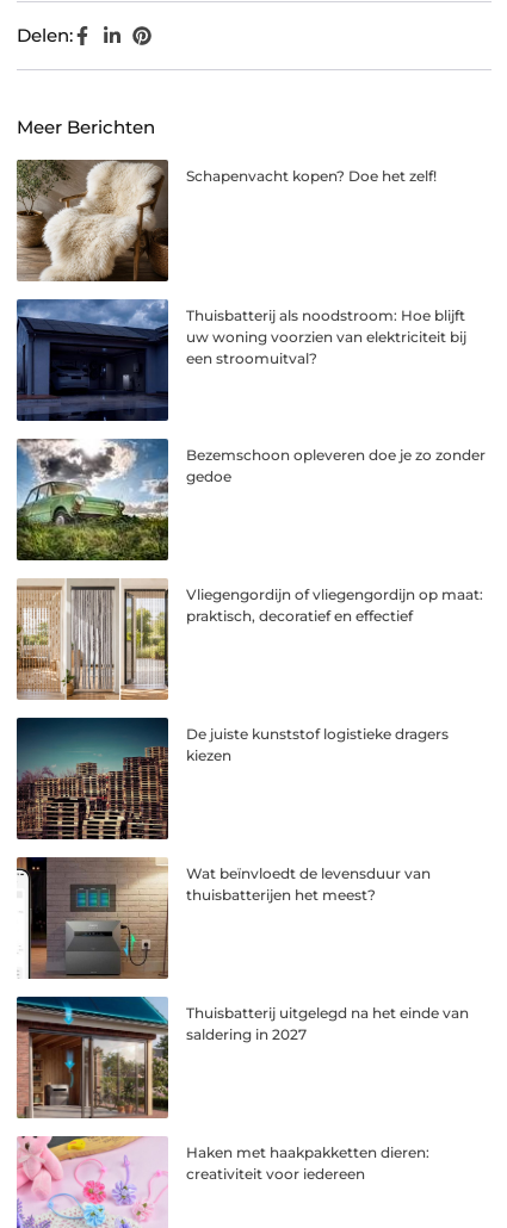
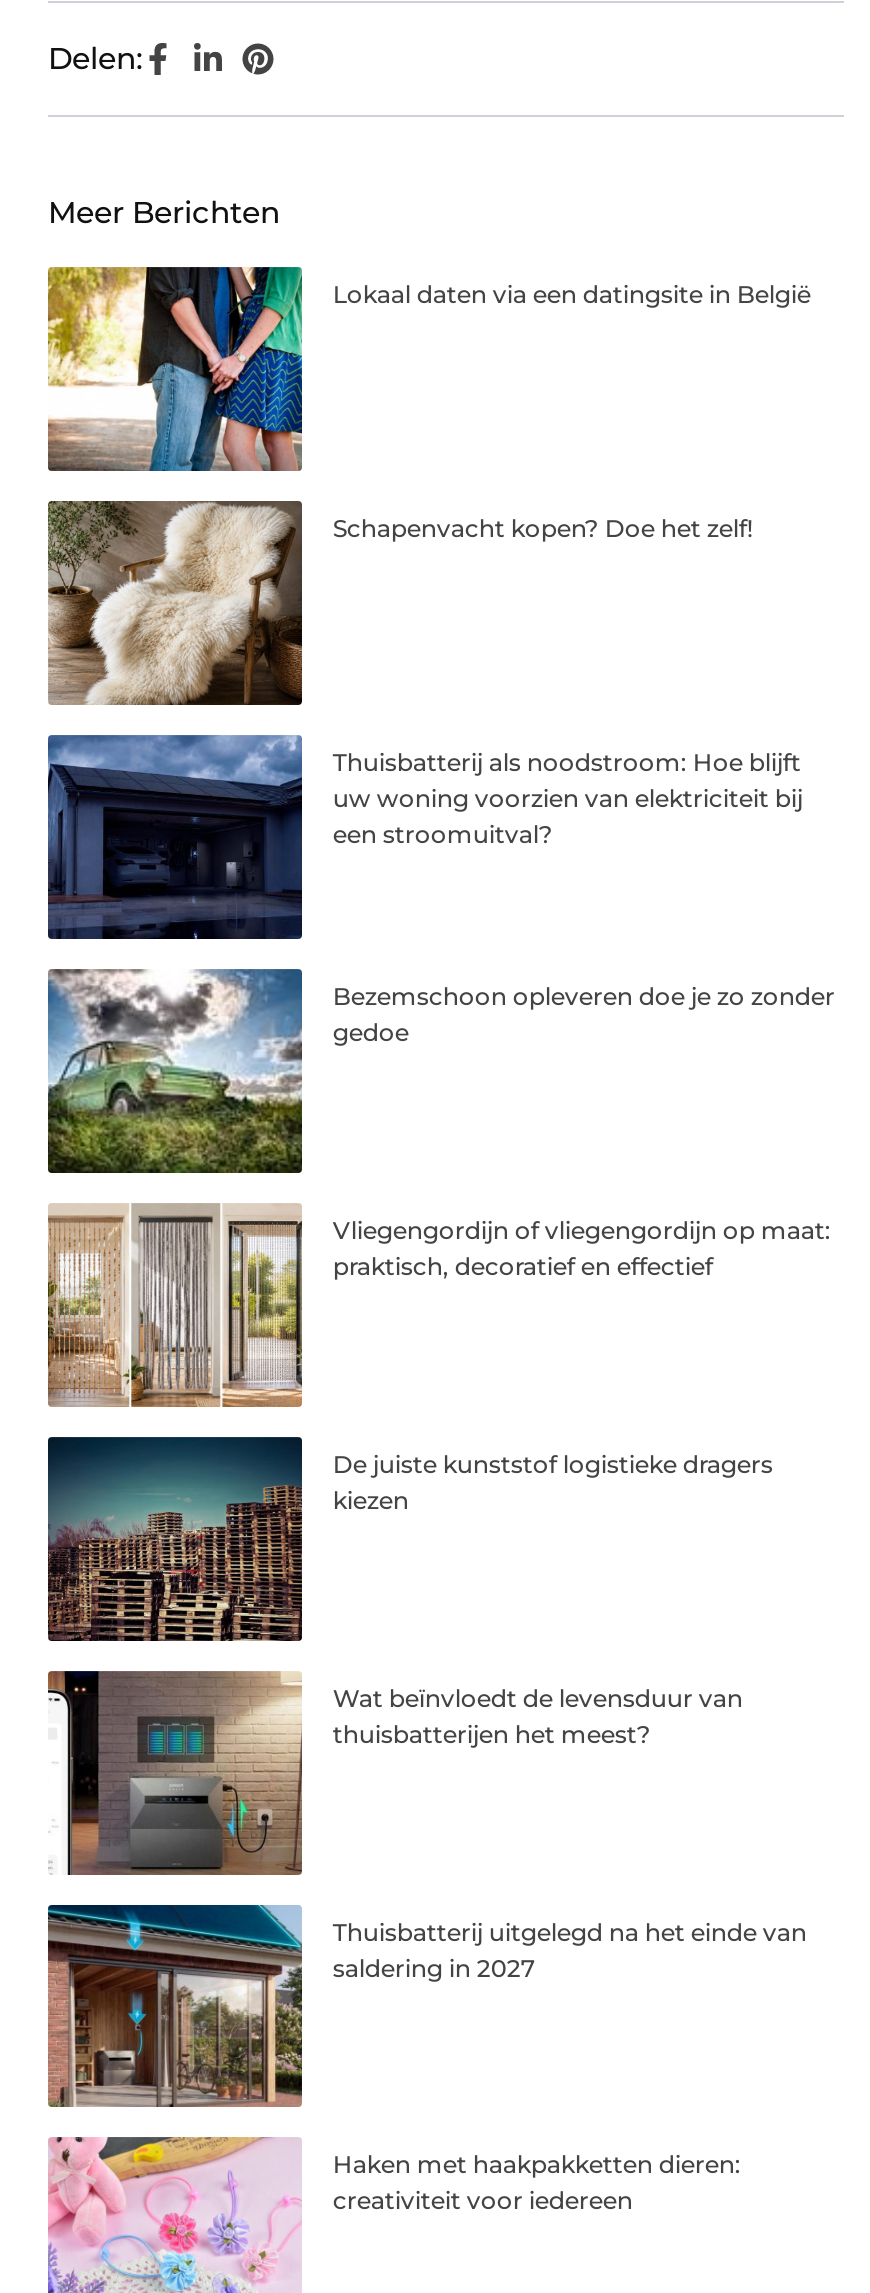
+ [image]
+ Lokaal daten via een datingsite in België
